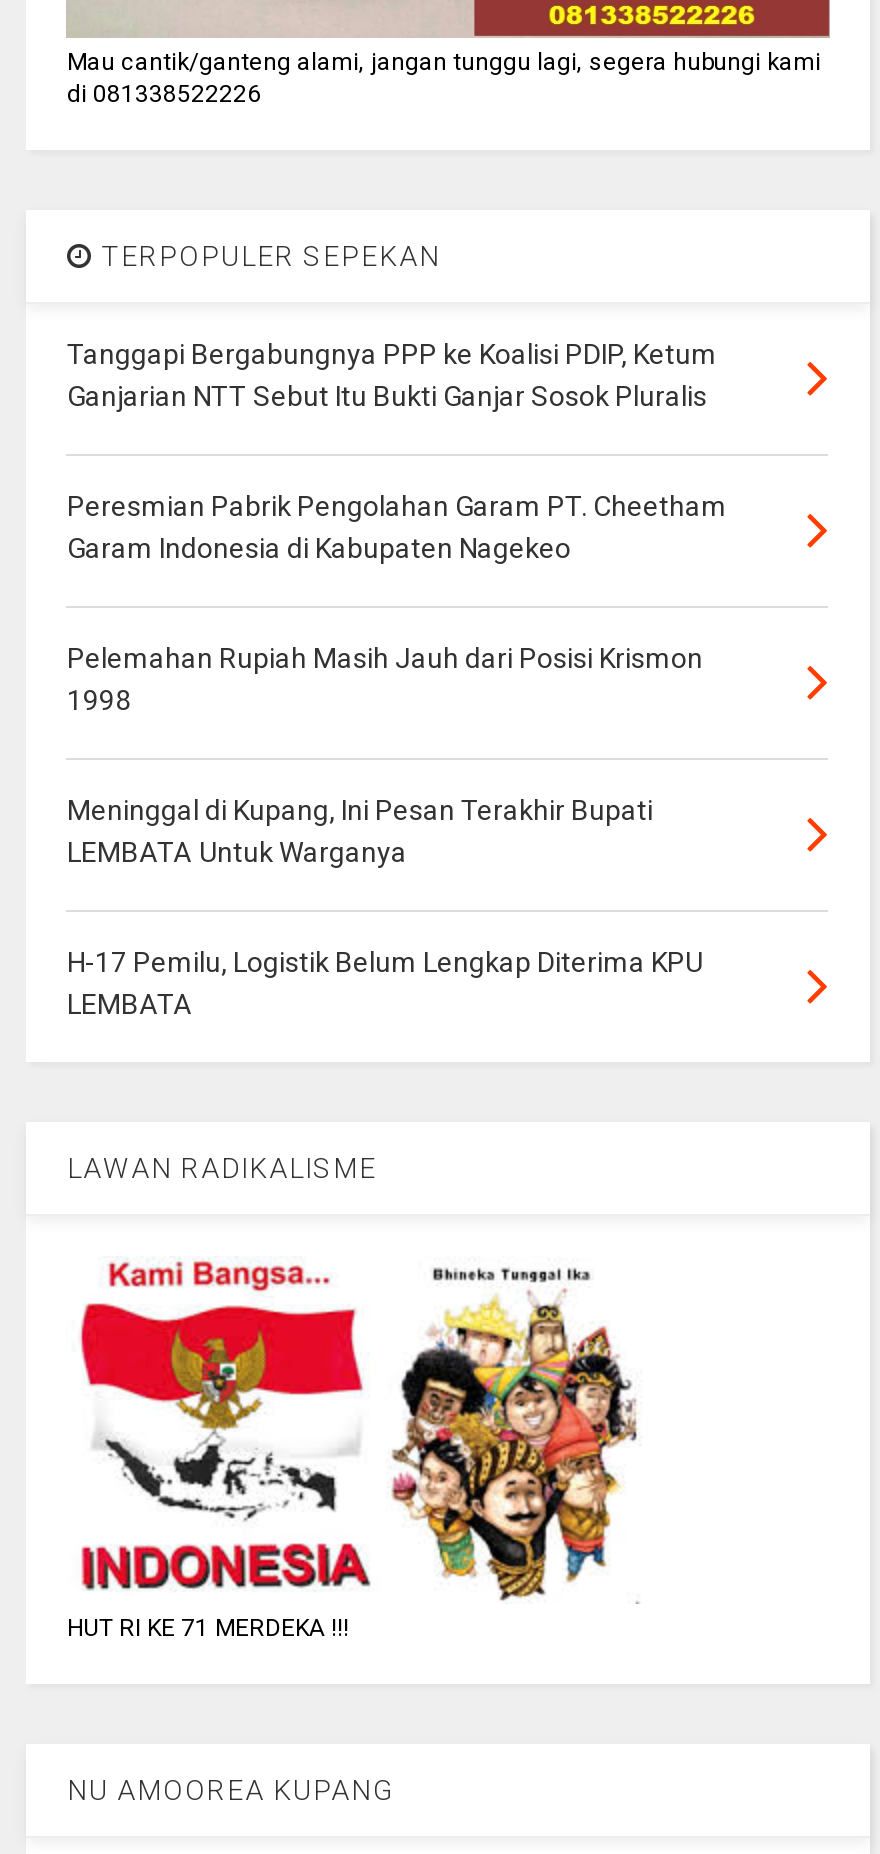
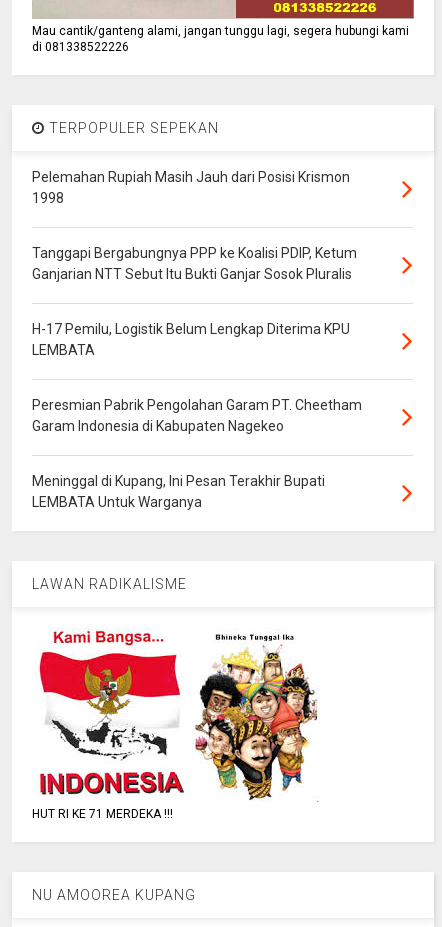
moved down: Tanggapi Bergabungnya PPP ke Koalisi PDIP, Ketum | Ganjarian NTT Sebut Itu Bukti Ganjar Sosok Pluralis

moved down: Peresmian Pabrik Pengolahan Garam PT. Cheetham | Garam Indonesia di Kabupaten Nagekeo

moved up: Pelemahan Rupiah Masih Jauh dari Posisi Krismon | 1998

moved down: Meninggal di Kupang, Ini Pesan Terakhir Bupati | LEMBATA Untuk Warganya

moved up: H-17 Pemilu, Logistik Belum Lengkap Diterima KPU | LEMBATA
